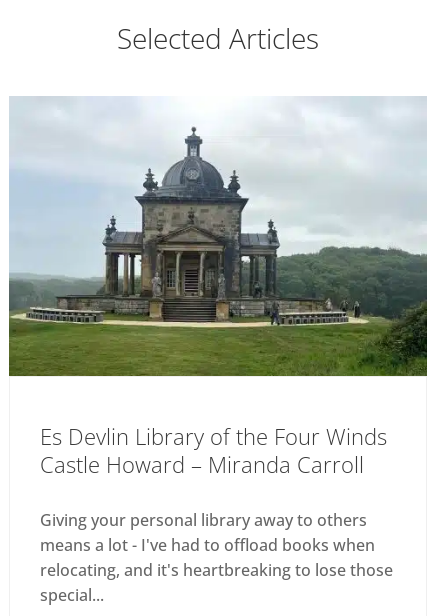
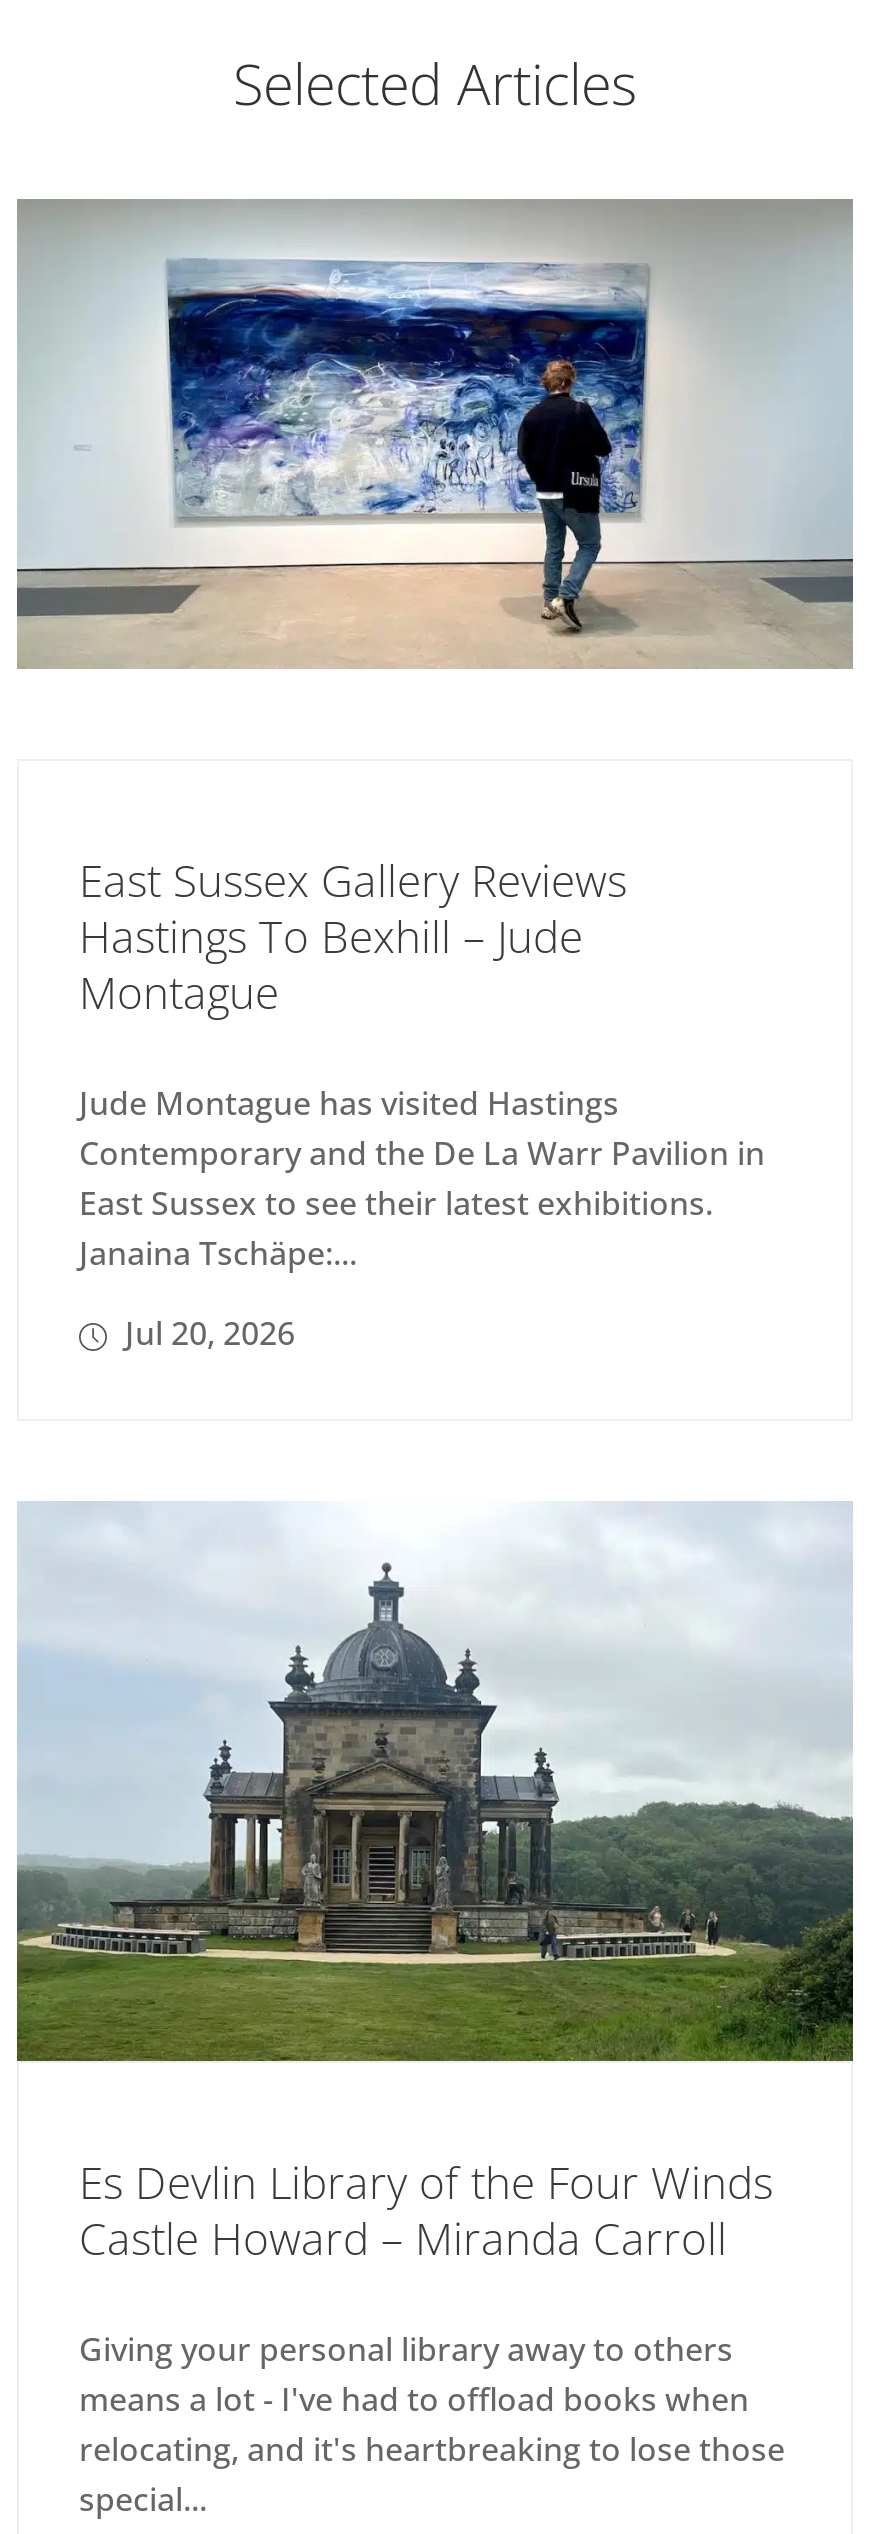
+ [image]

+ East Sussex Gallery Reviews
+ Hastings To Bexhill – Jude
+ Montague
+ Jude Montague has visited Hastings
+ Contemporary and the De La Warr Pavilion in
+ East Sussex to see their latest exhibitions.
+ Janaina Tschäpe:...
+ Jul 20, 2026
